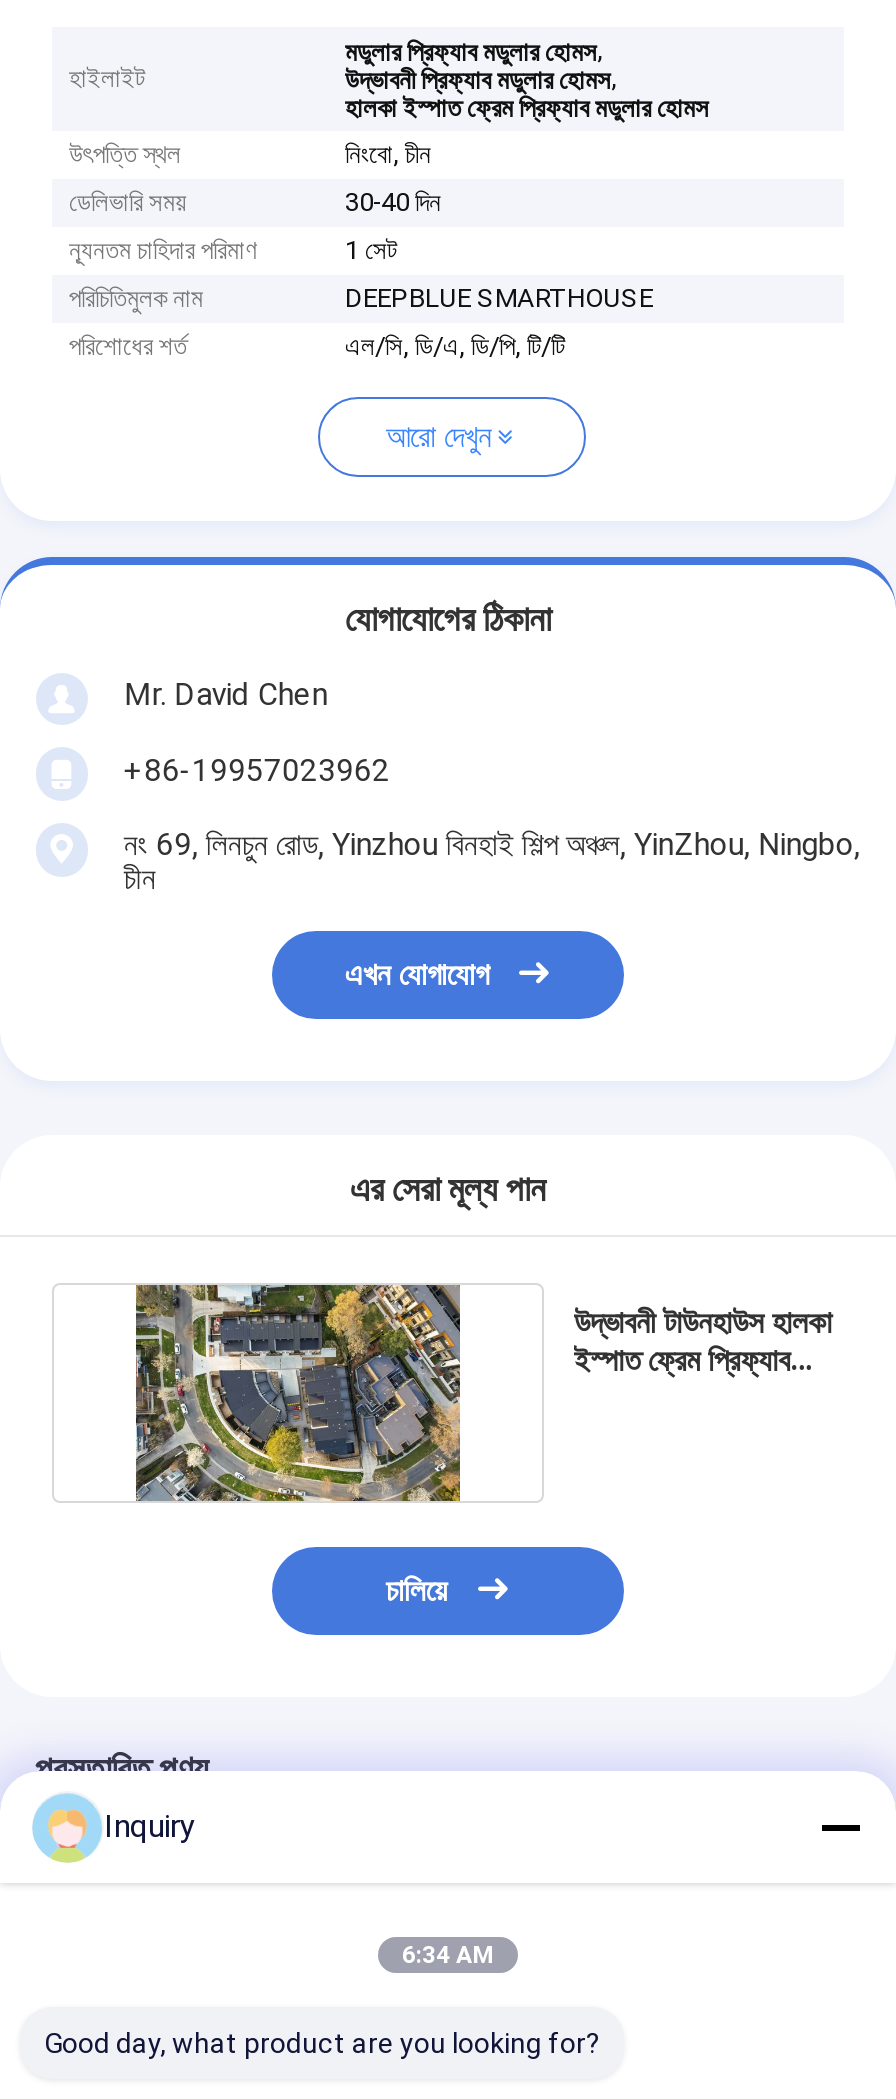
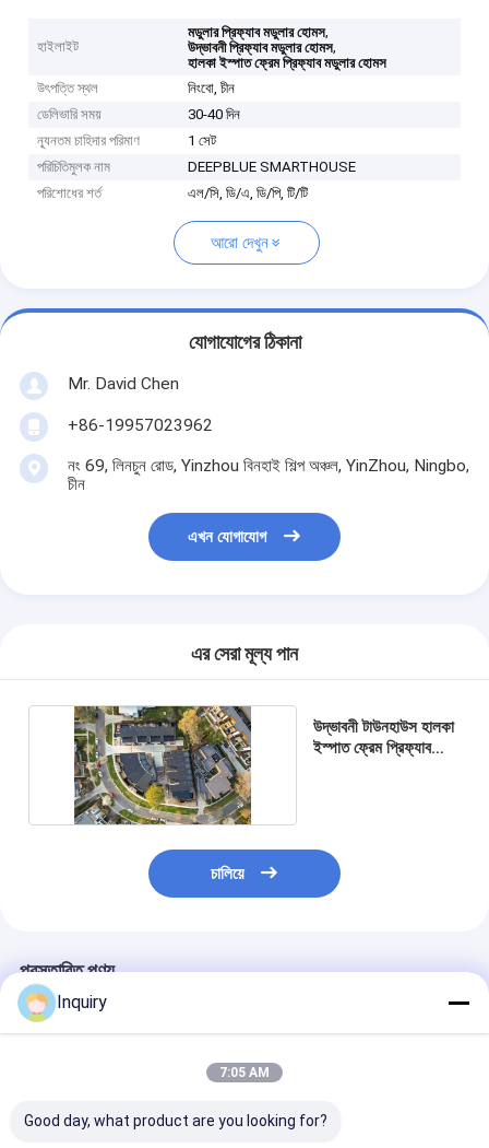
- 6:34 AM
+ 7:05 AM
